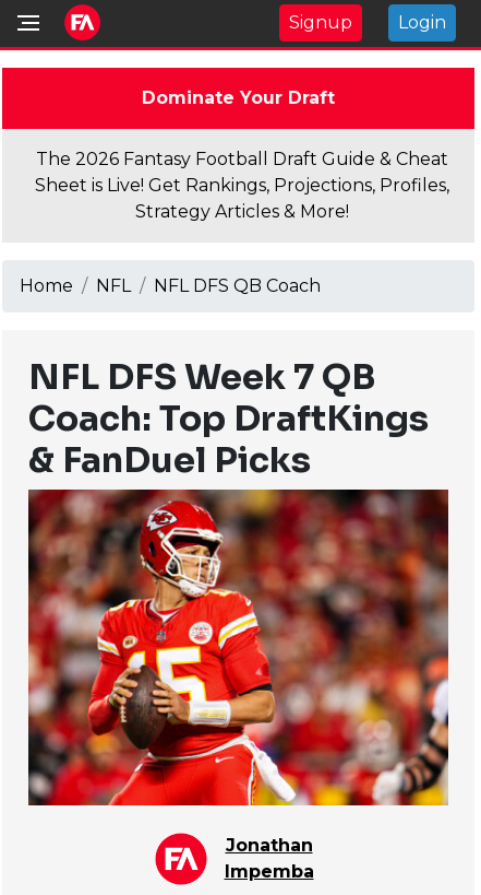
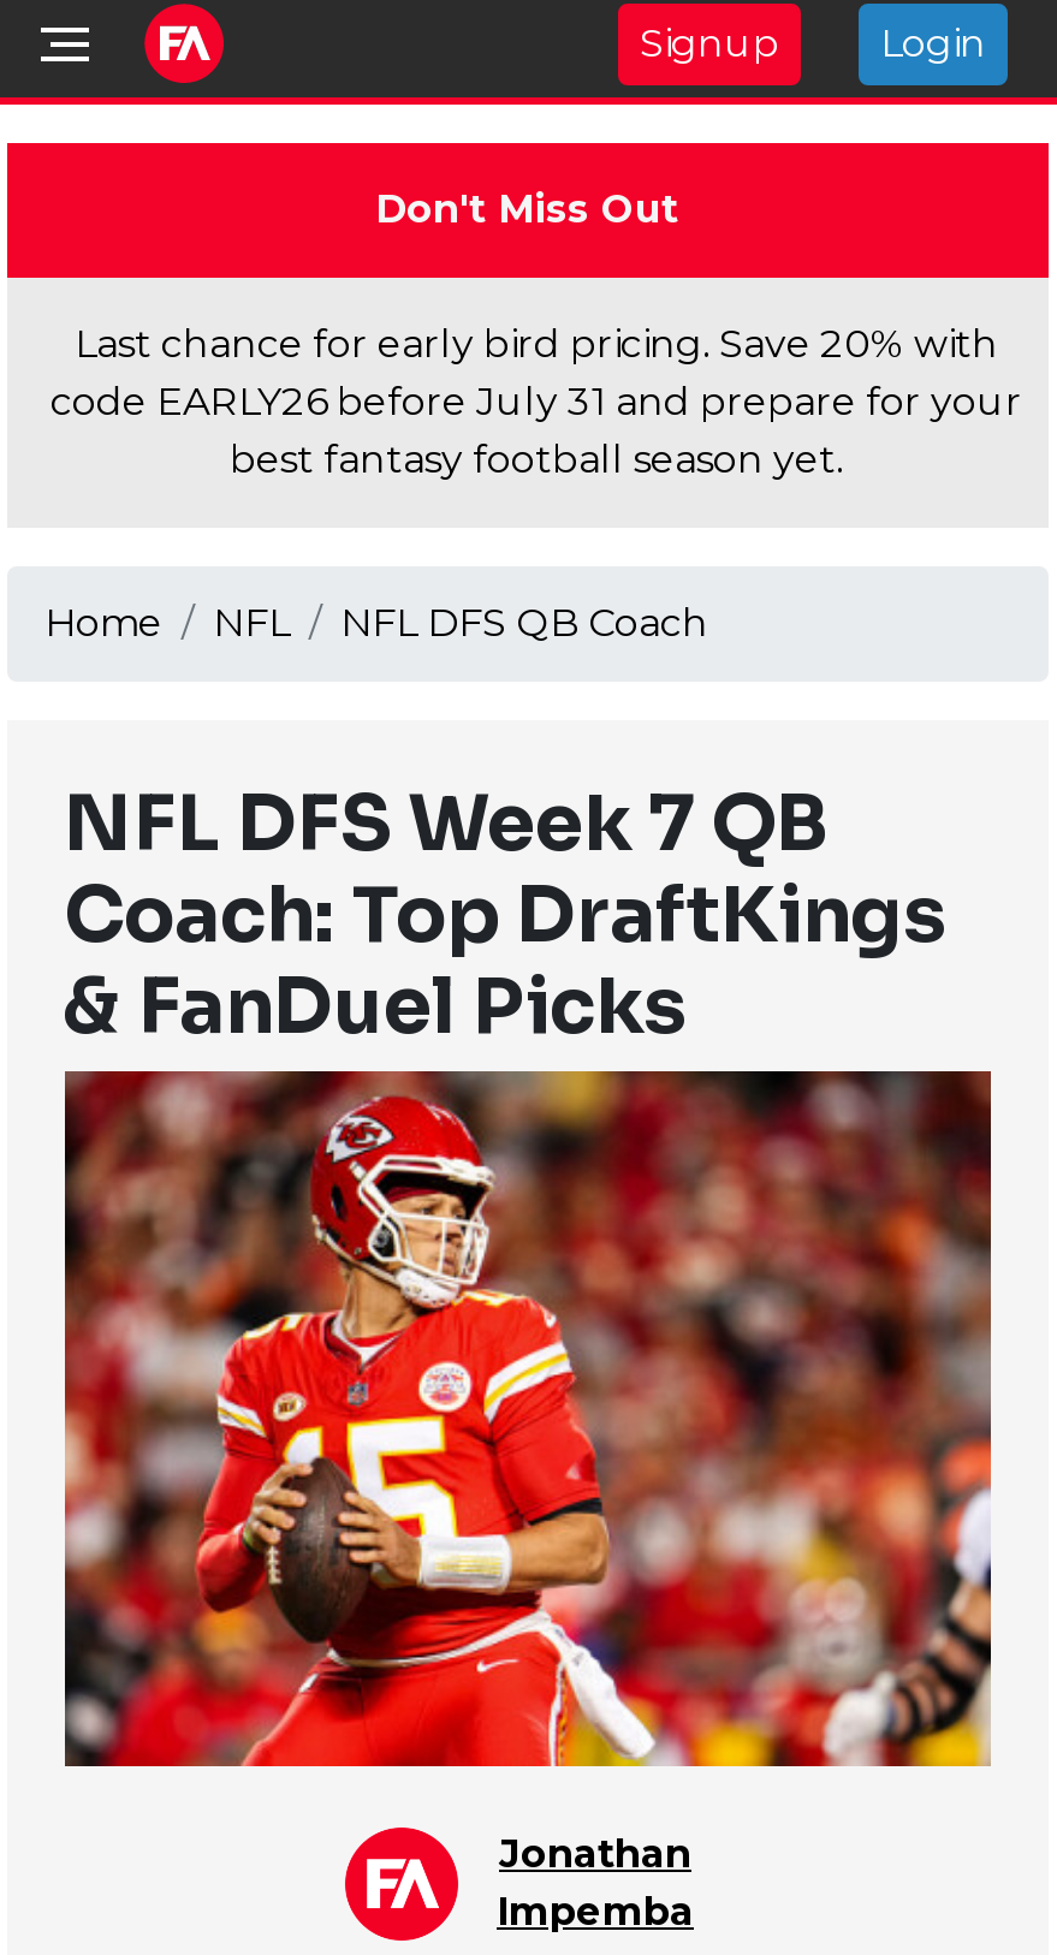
- Dominate Your Draft
+ Don't Miss Out

- The 2026 Fantasy Football Draft Guide & Cheat
- Sheet is Live! Get Rankings, Projections, Profiles,
- Strategy Articles & More!
+ Last chance for early bird pricing. Save 20% with
+ code EARLY26 before July 31 and prepare for your
+ best fantasy football season yet.
